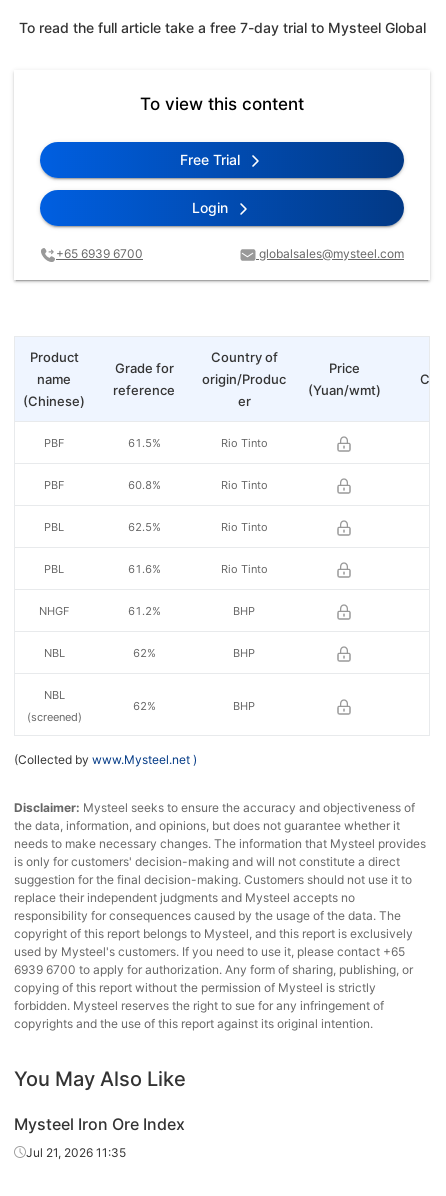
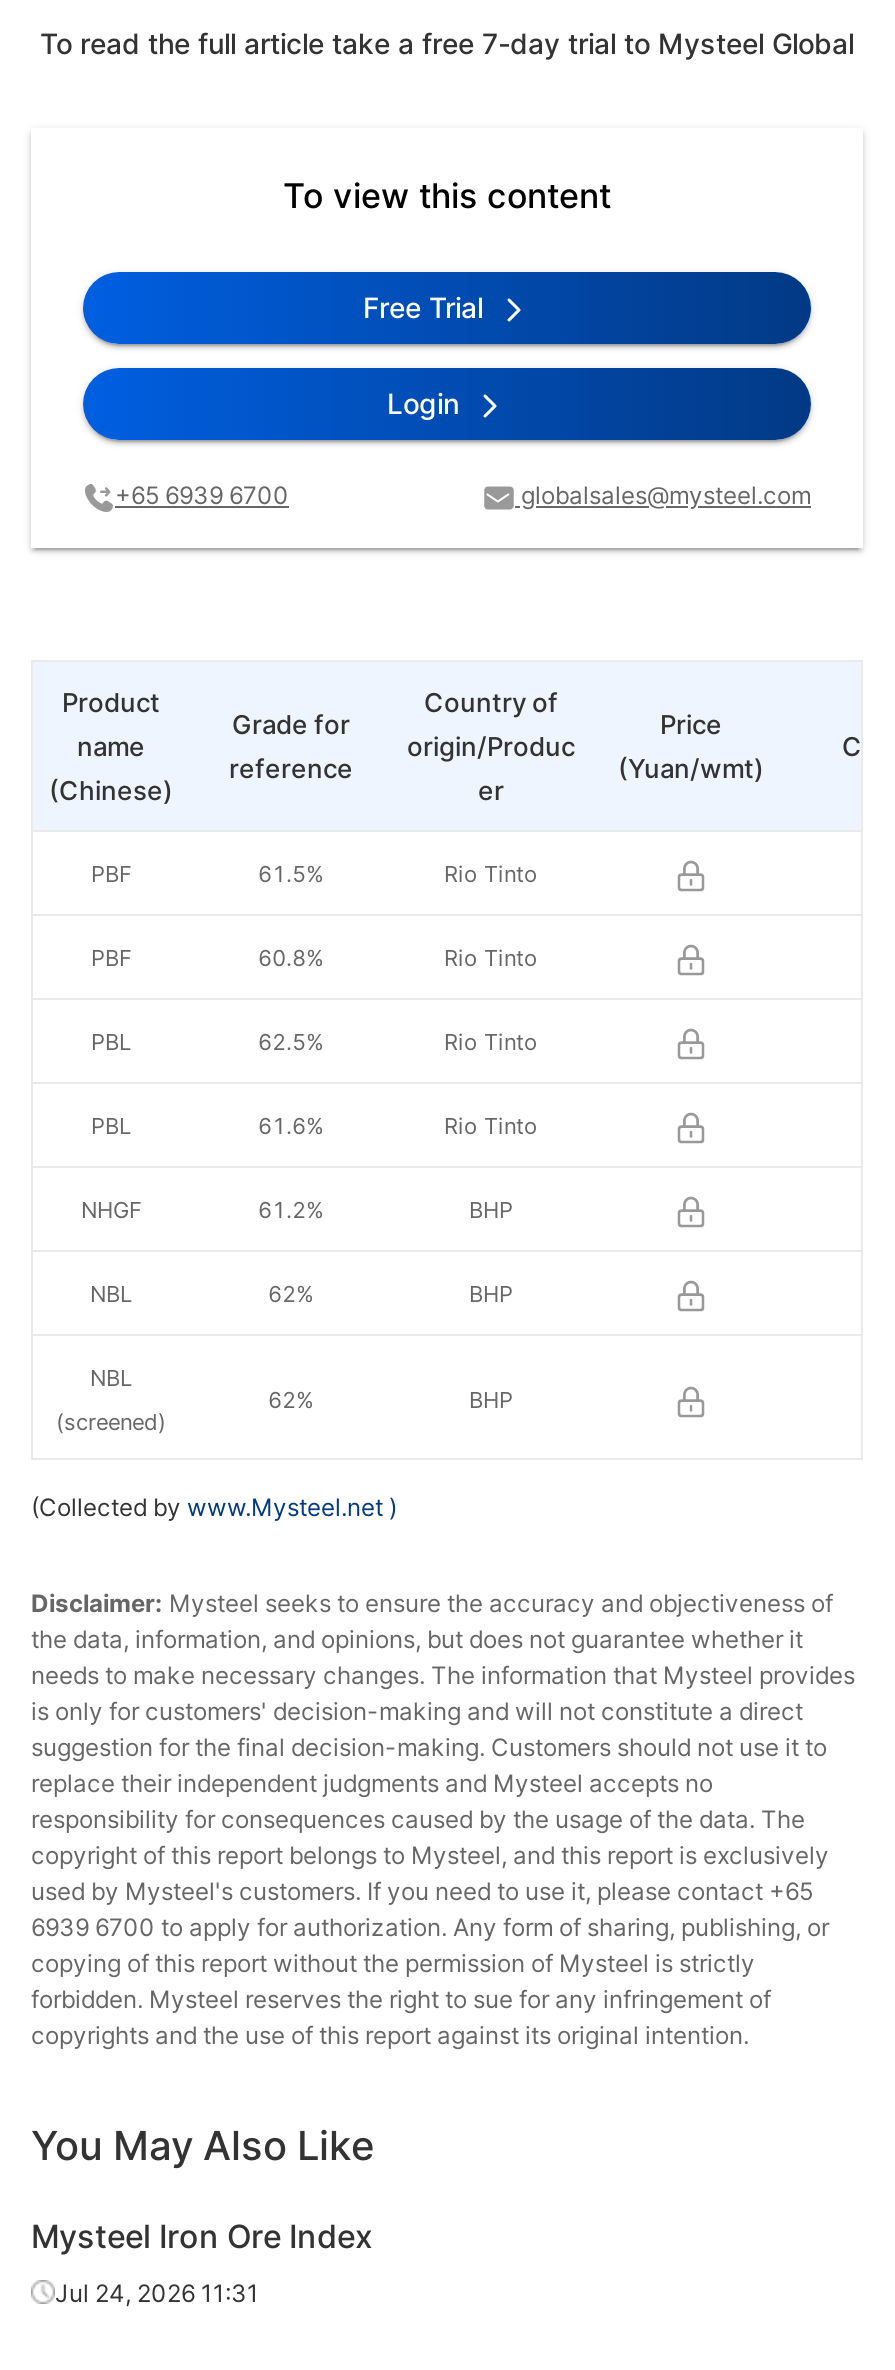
- Jul 21, 2026 11:35
+ Jul 24, 2026 11:31
